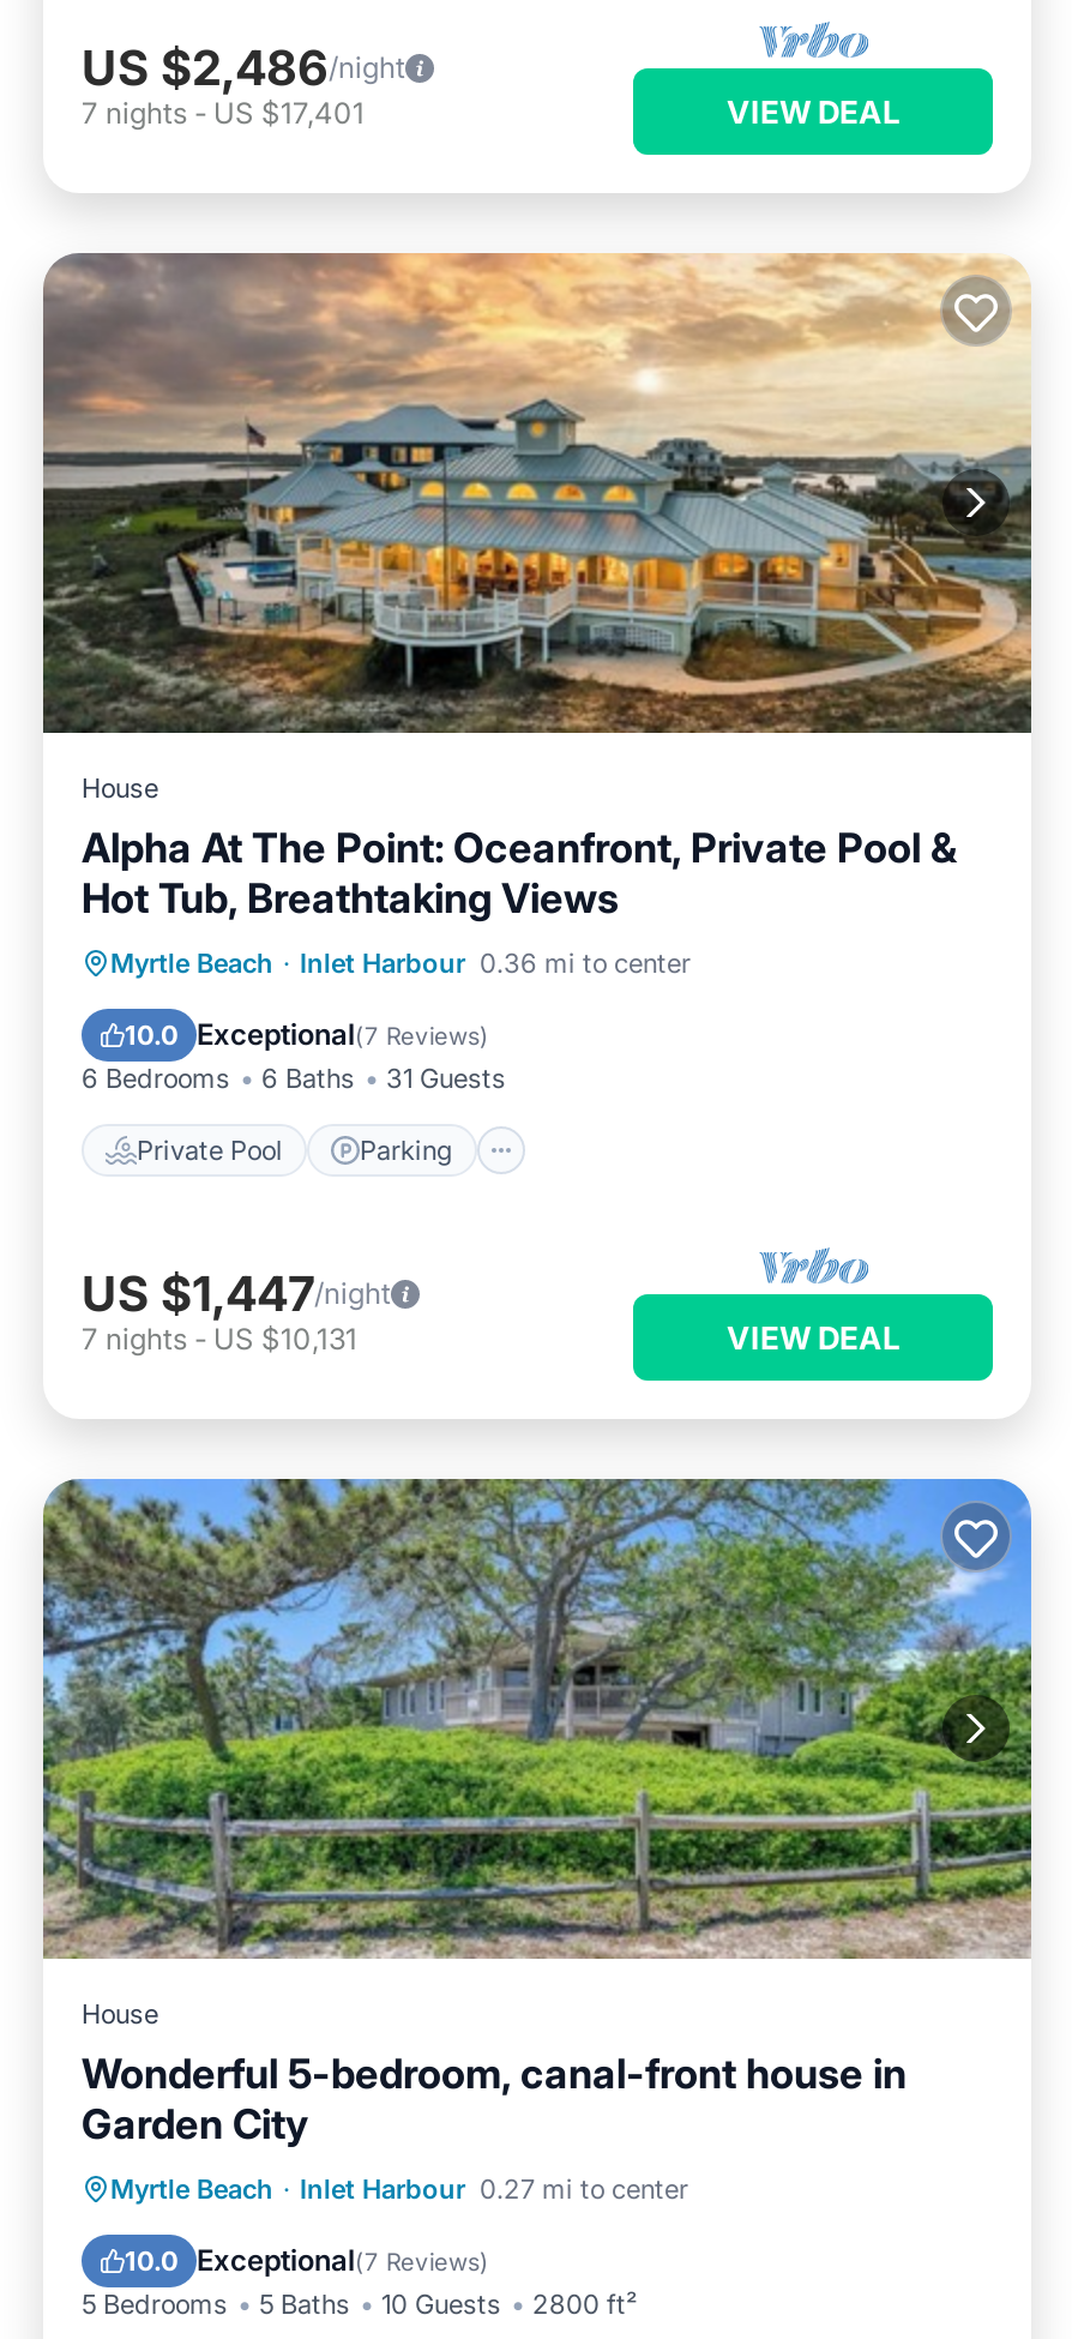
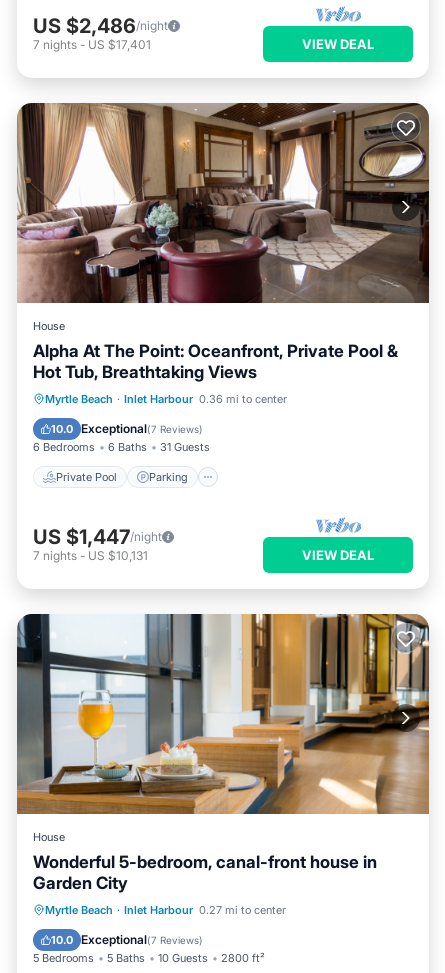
- [image]
+ [image]

- [image]
+ [image]
